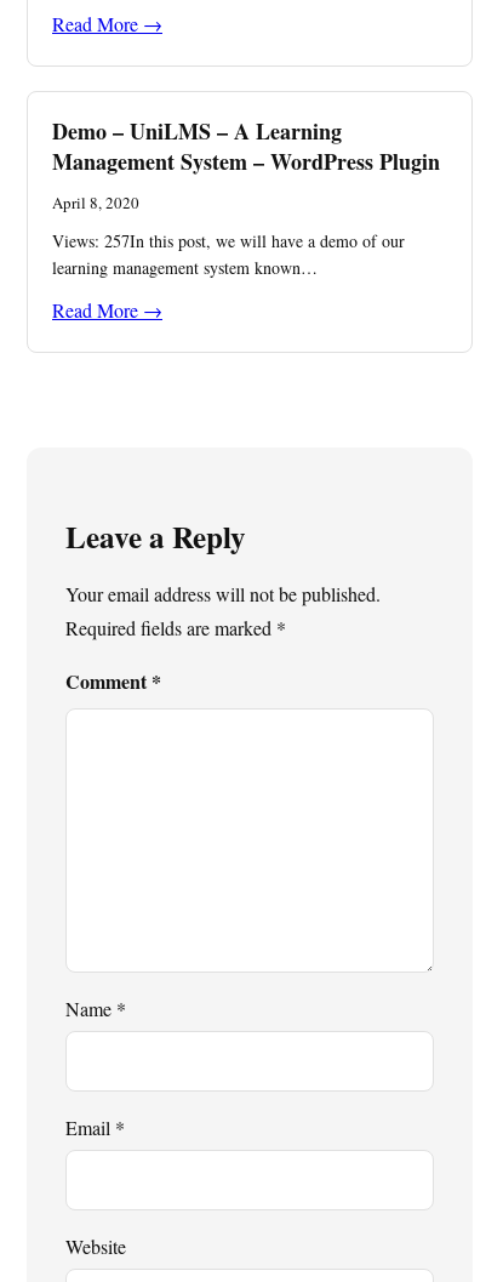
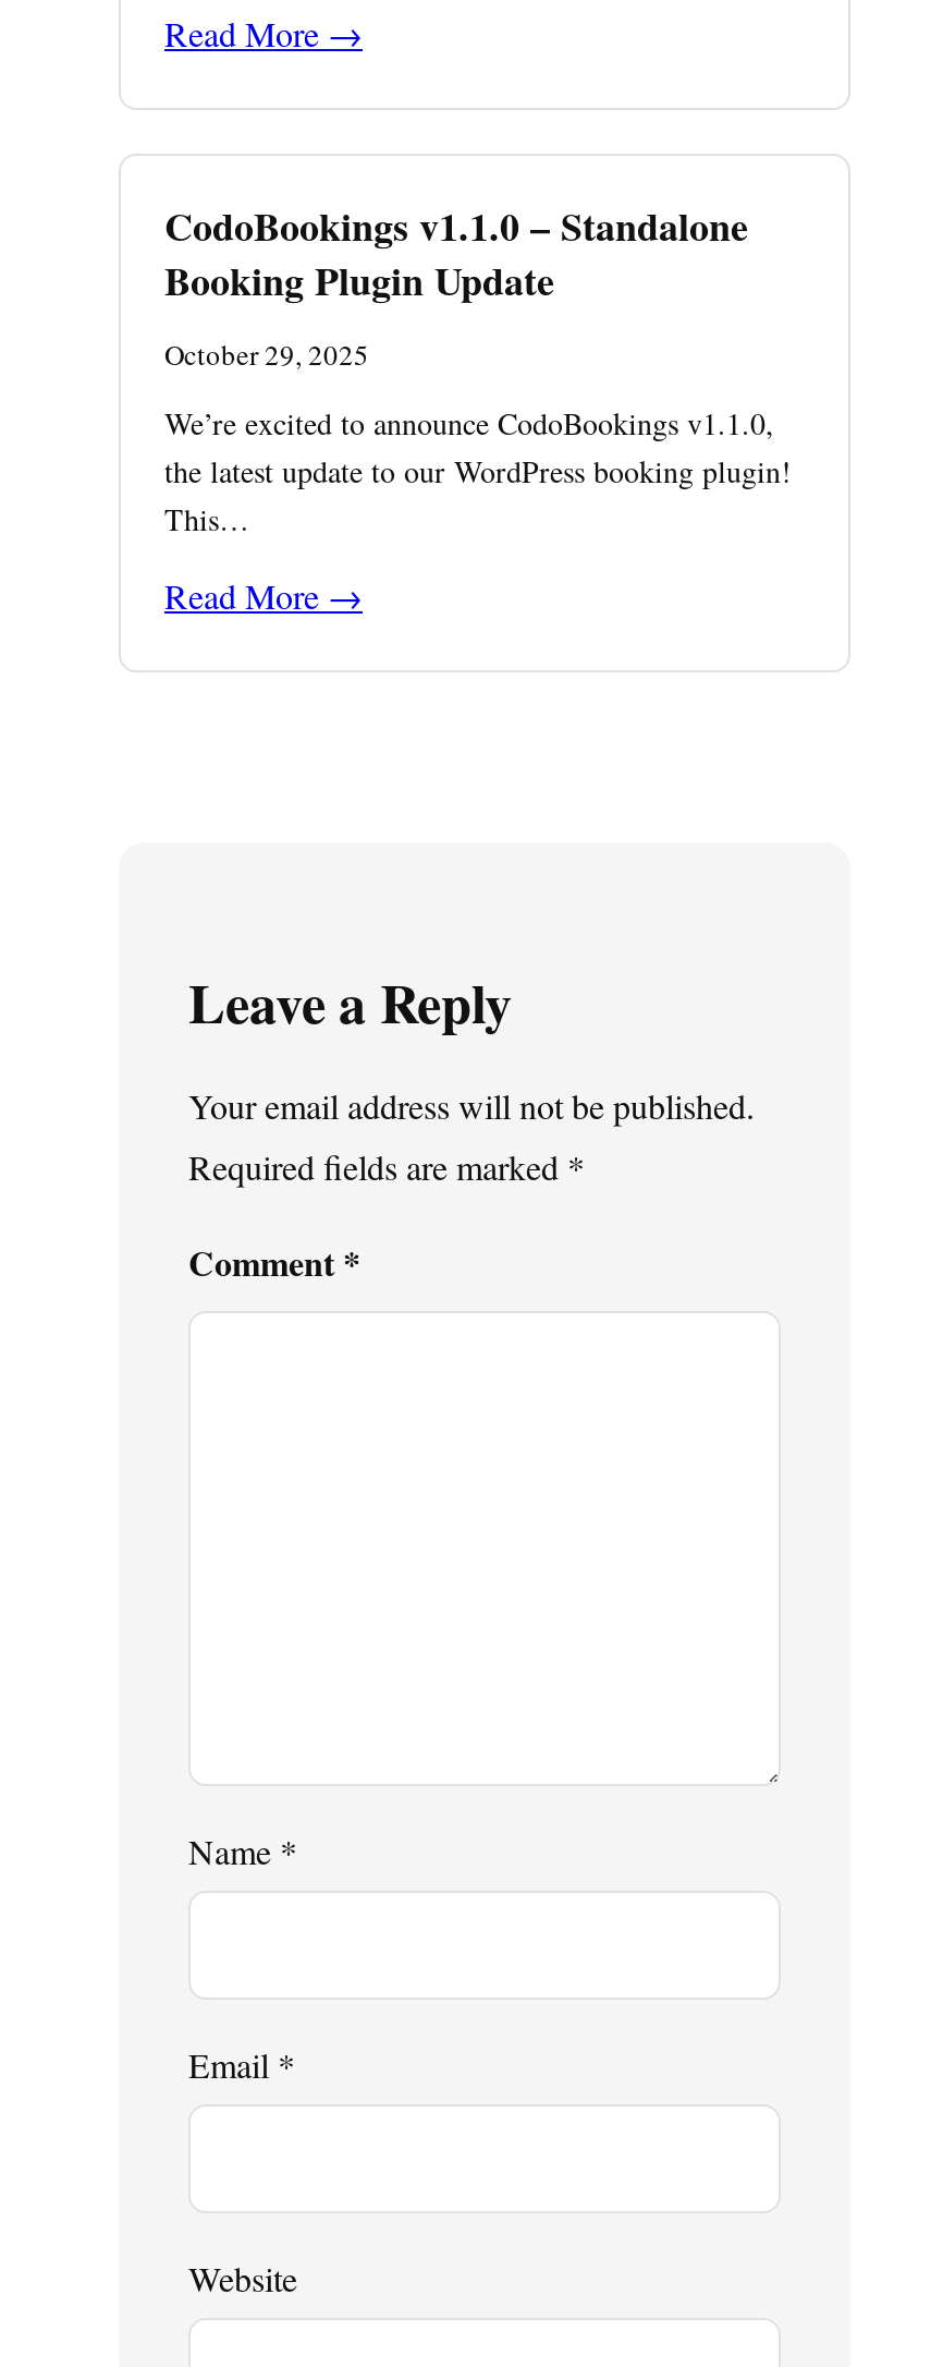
- Demo – UniLMS – A Learning
- Management System – WordPress Plugin
+ CodoBookings v1.1.0 – Standalone
+ Booking Plugin Update

- April 8, 2020
+ October 29, 2025

- Views: 257In this post, we will have a demo of our
- learning management system known…
+ We’re excited to announce CodoBookings v1.1.0,
+ the latest update to our WordPress booking plugin!
+ This…
